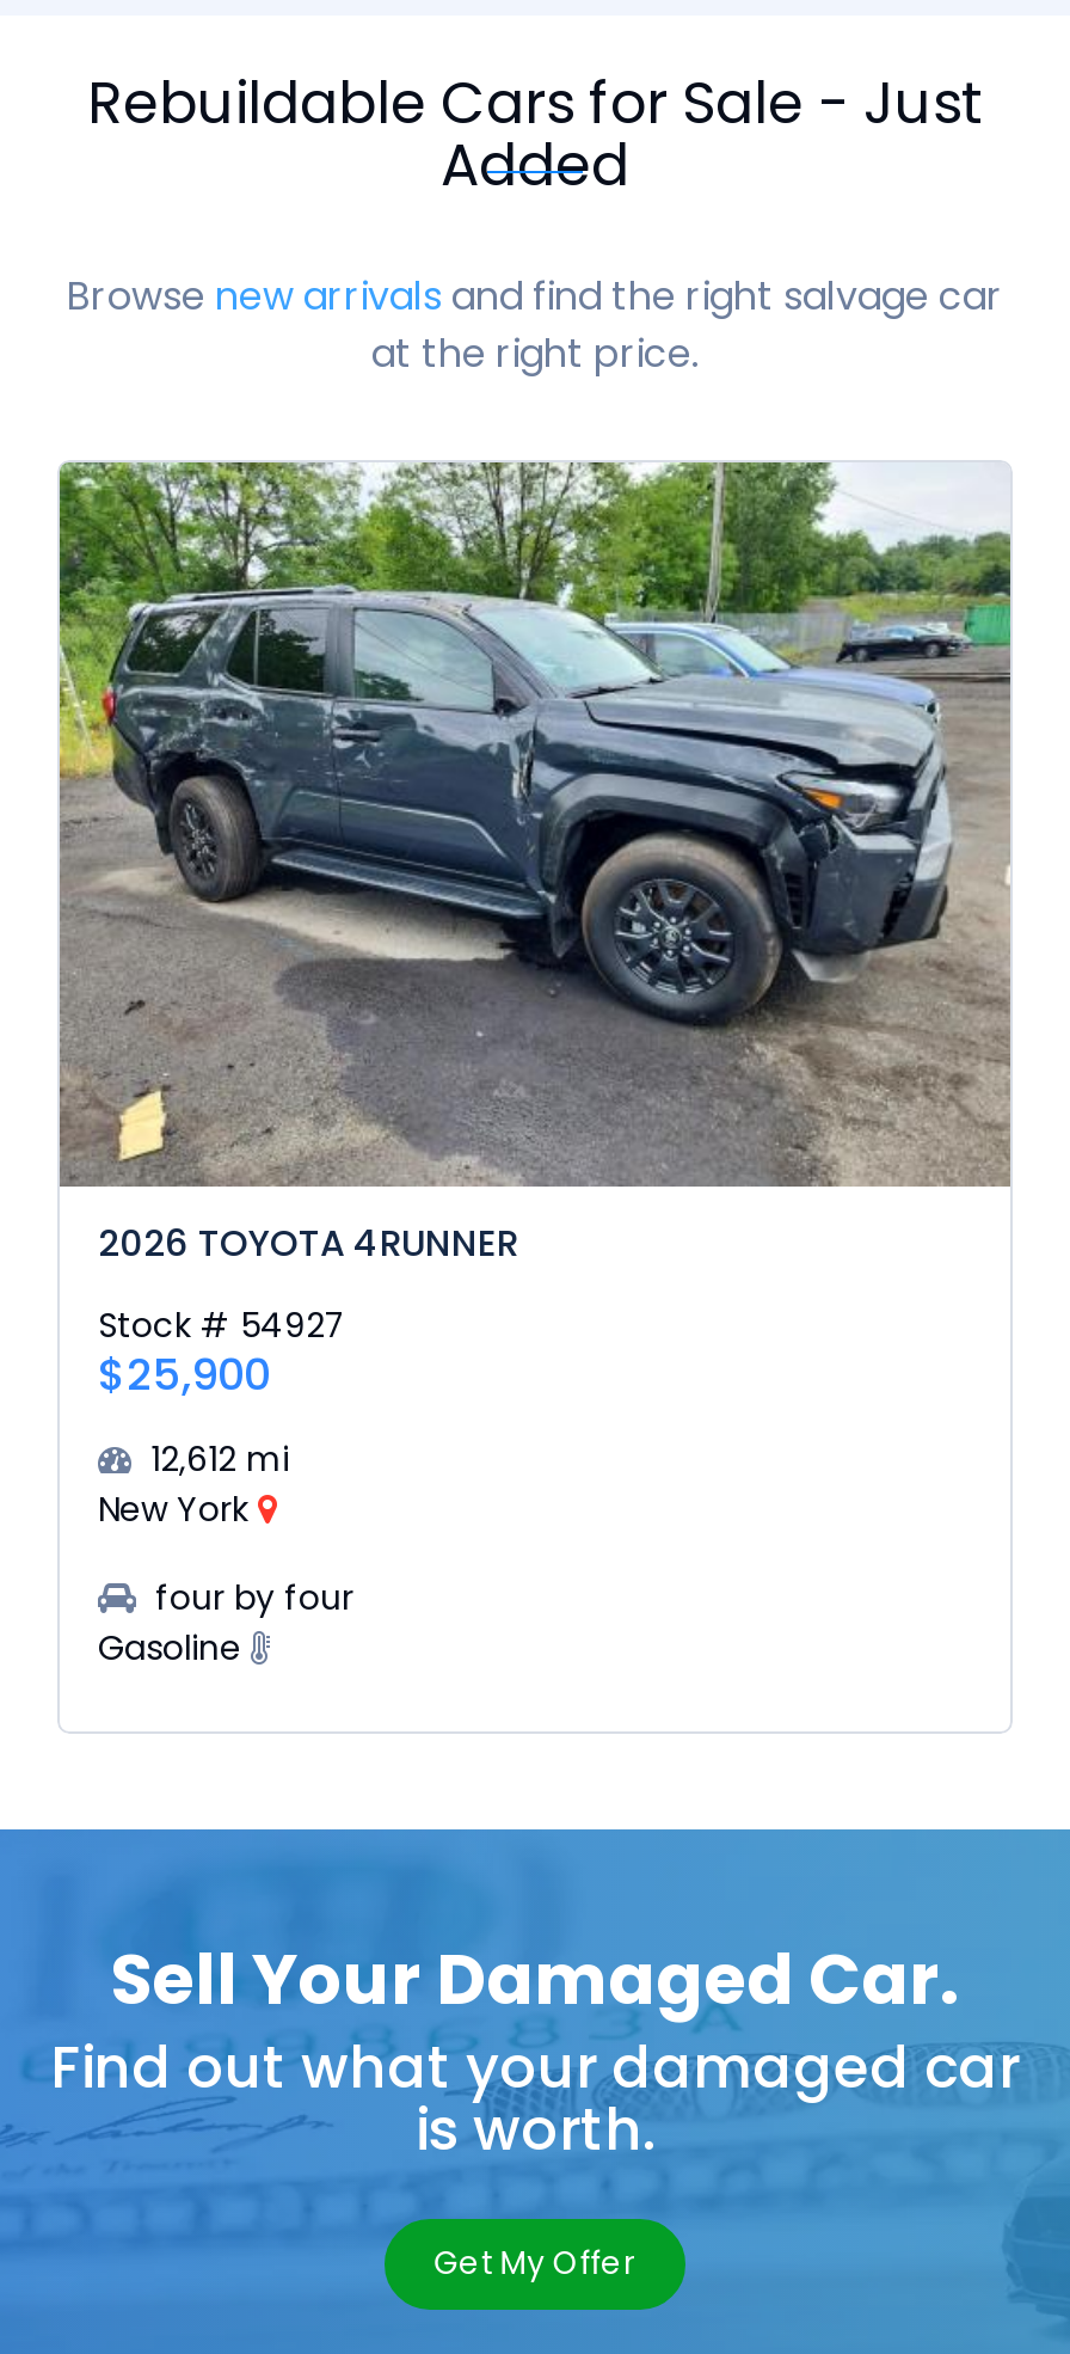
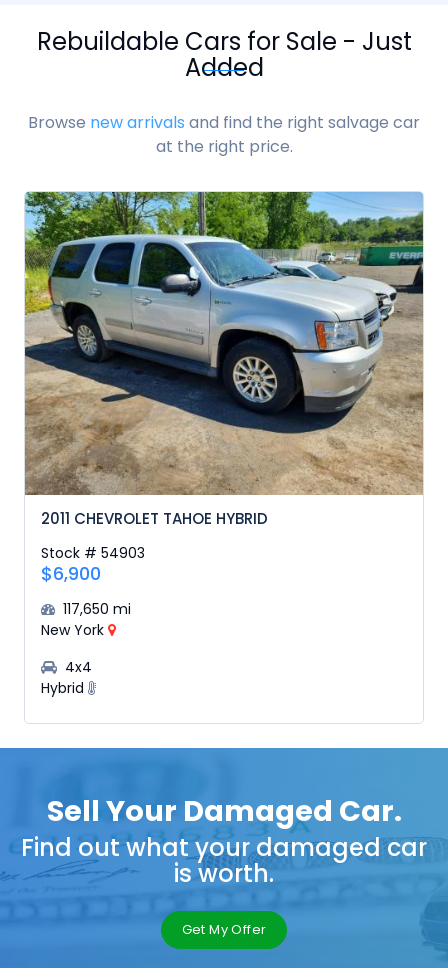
- [image]
- 2026 TOYOTA 4RUNNER
+ [image]
+ 2011 CHEVROLET TAHOE HYBRID

- Stock # 54927
- $25,900
+ Stock # 54903
+ $6,900

- 12,612 mi
+ 117,650 mi

- four by four
- Gasoline
+ 4x4
+ Hybrid
